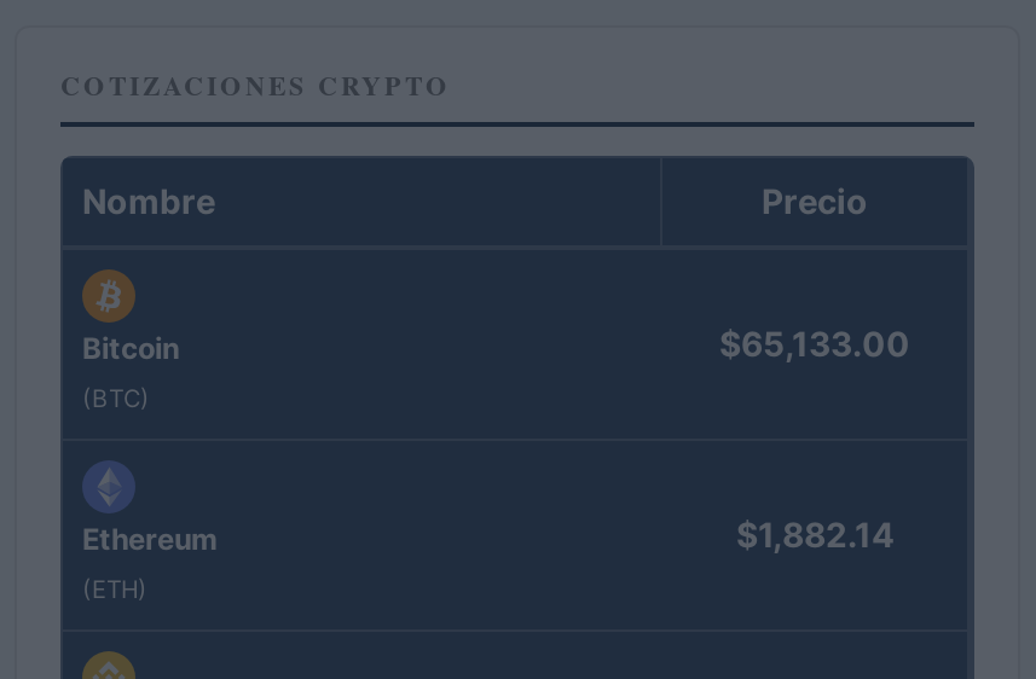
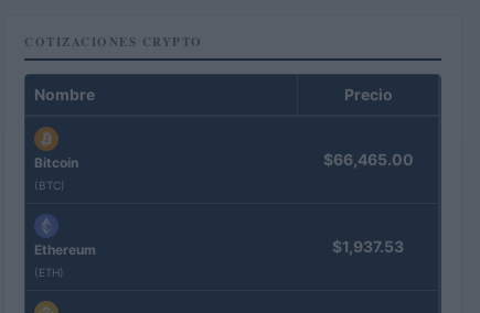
- $65,133.00
+ $66,465.00

- $1,882.14
+ $1,937.53
